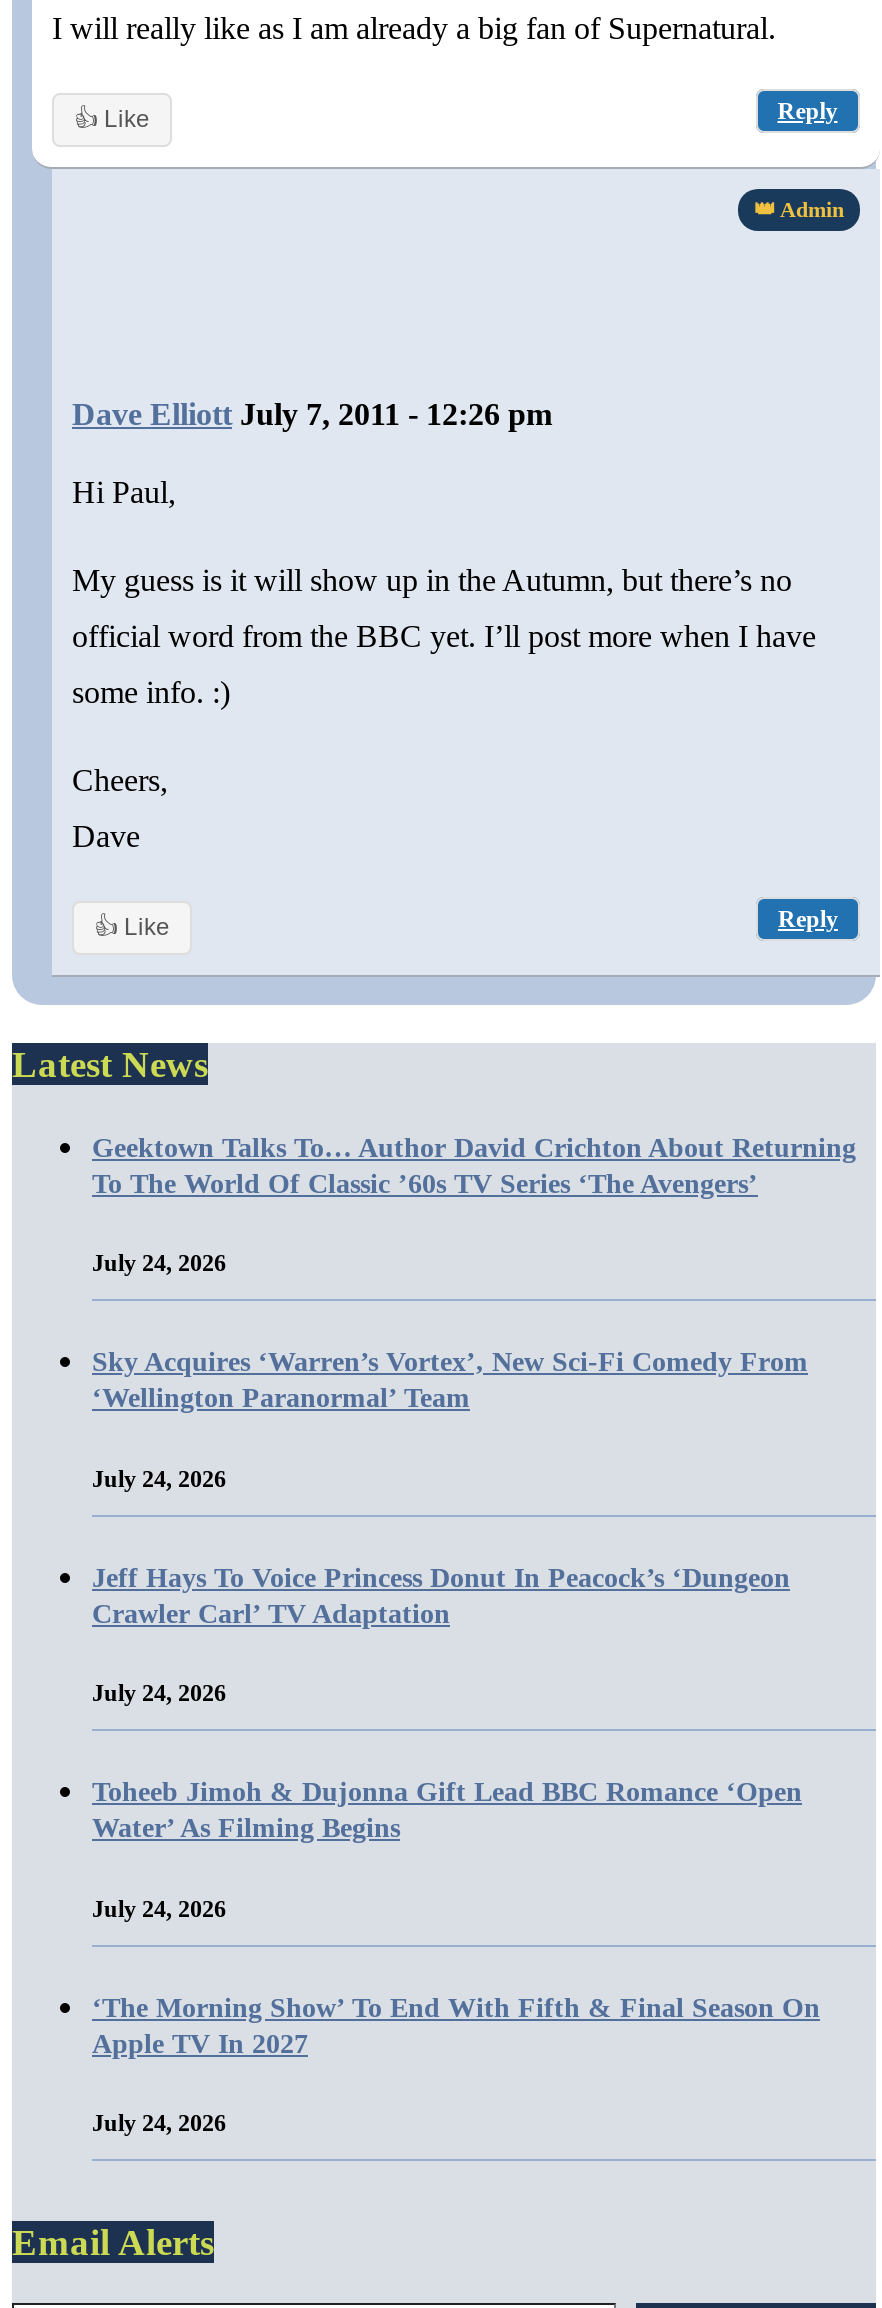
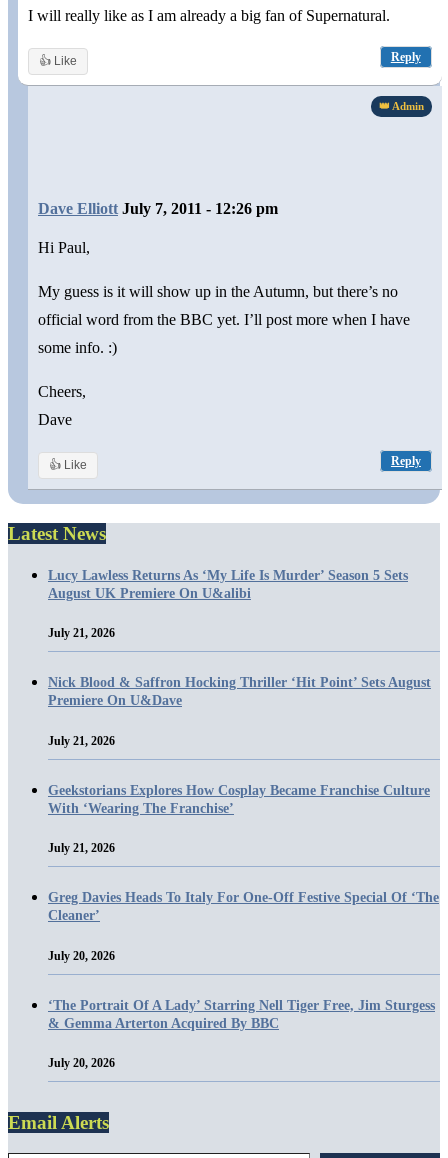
- Geektown Talks To… Author David Crichton About Returning
- To The World Of Classic ’60s TV Series ‘The Avengers’
+ Lucy Lawless Returns As ‘My Life Is Murder’ Season 5 Sets
+ August UK Premiere On U&alibi

- July 24, 2026
+ July 21, 2026

- Sky Acquires ‘Warren’s Vortex’, New Sci-Fi Comedy From
- ‘Wellington Paranormal’ Team
+ Nick Blood & Saffron Hocking Thriller ‘Hit Point’ Sets August
+ Premiere On U&Dave

- July 24, 2026
+ July 21, 2026

- Jeff Hays To Voice Princess Donut In Peacock’s ‘Dungeon
- Crawler Carl’ TV Adaptation
+ Geekstorians Explores How Cosplay Became Franchise Culture
+ With ‘Wearing The Franchise’

- July 24, 2026
+ July 21, 2026

- Toheeb Jimoh & Dujonna Gift Lead BBC Romance ‘Open
- Water’ As Filming Begins
+ Greg Davies Heads To Italy For One-Off Festive Special Of ‘The
+ Cleaner’

- July 24, 2026
+ July 20, 2026

- ‘The Morning Show’ To End With Fifth & Final Season On
- Apple TV In 2027
+ ‘The Portrait Of A Lady’ Starring Nell Tiger Free, Jim Sturgess
+ & Gemma Arterton Acquired By BBC

- July 24, 2026
+ July 20, 2026
